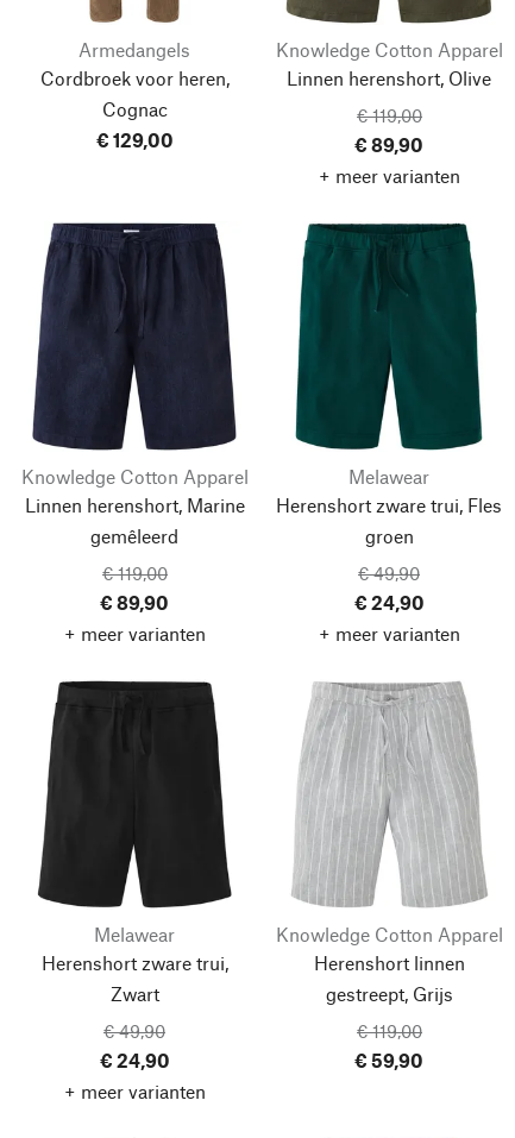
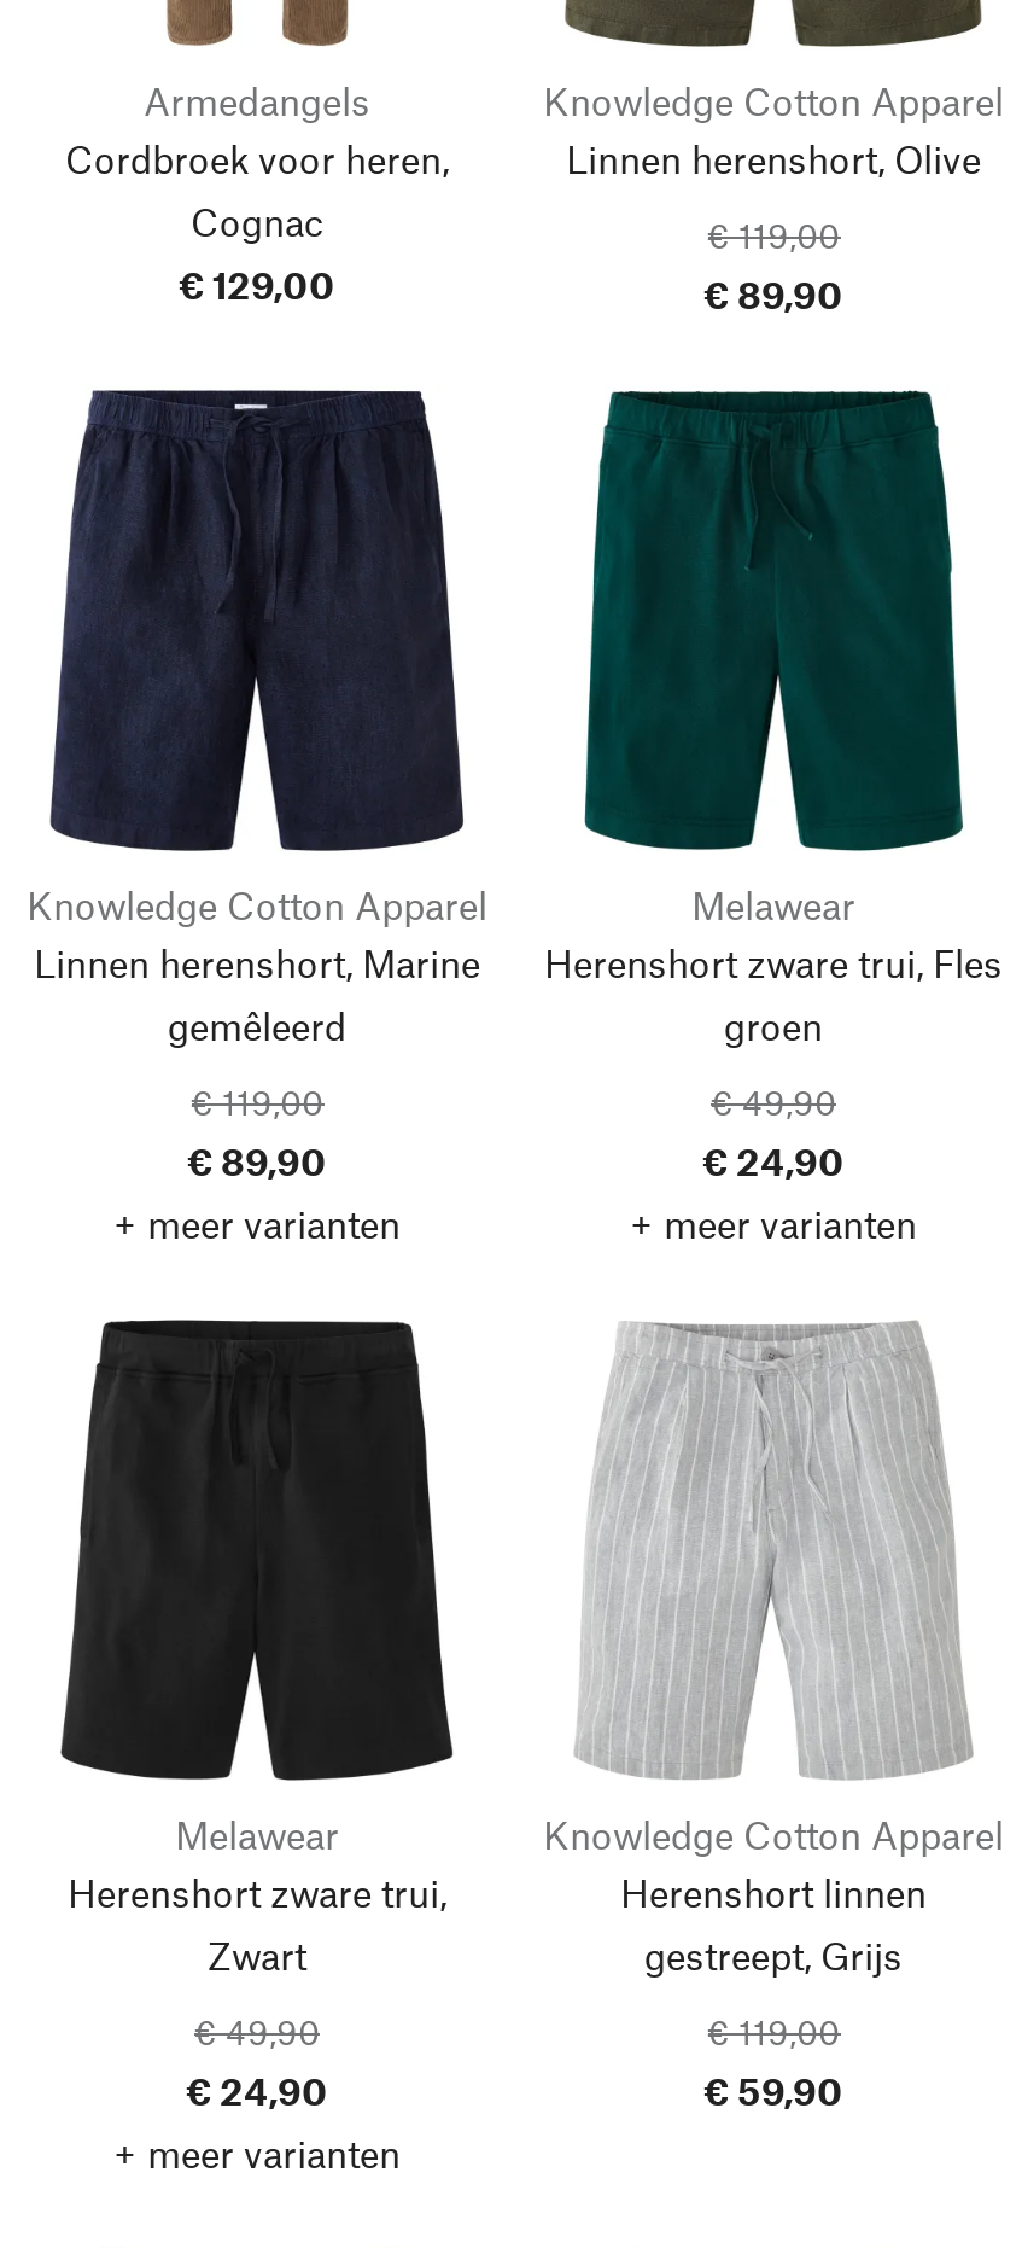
- + meer varianten
